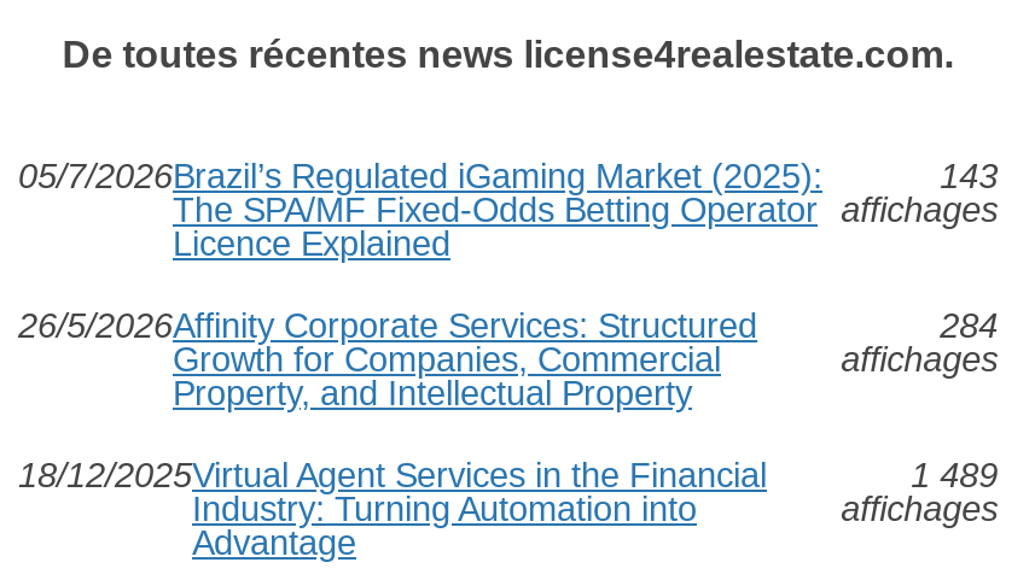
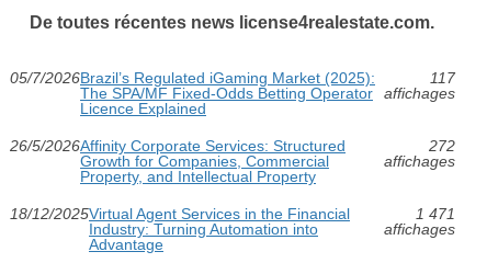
- 143
+ 117

- 284
+ 272

- 1 489
+ 1 471
